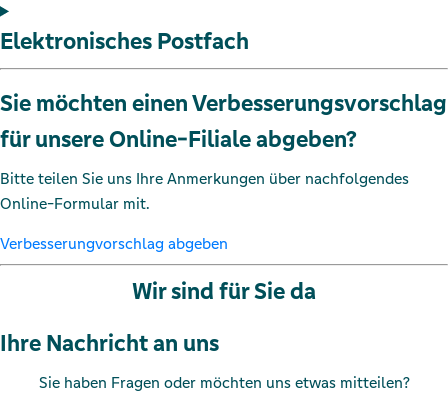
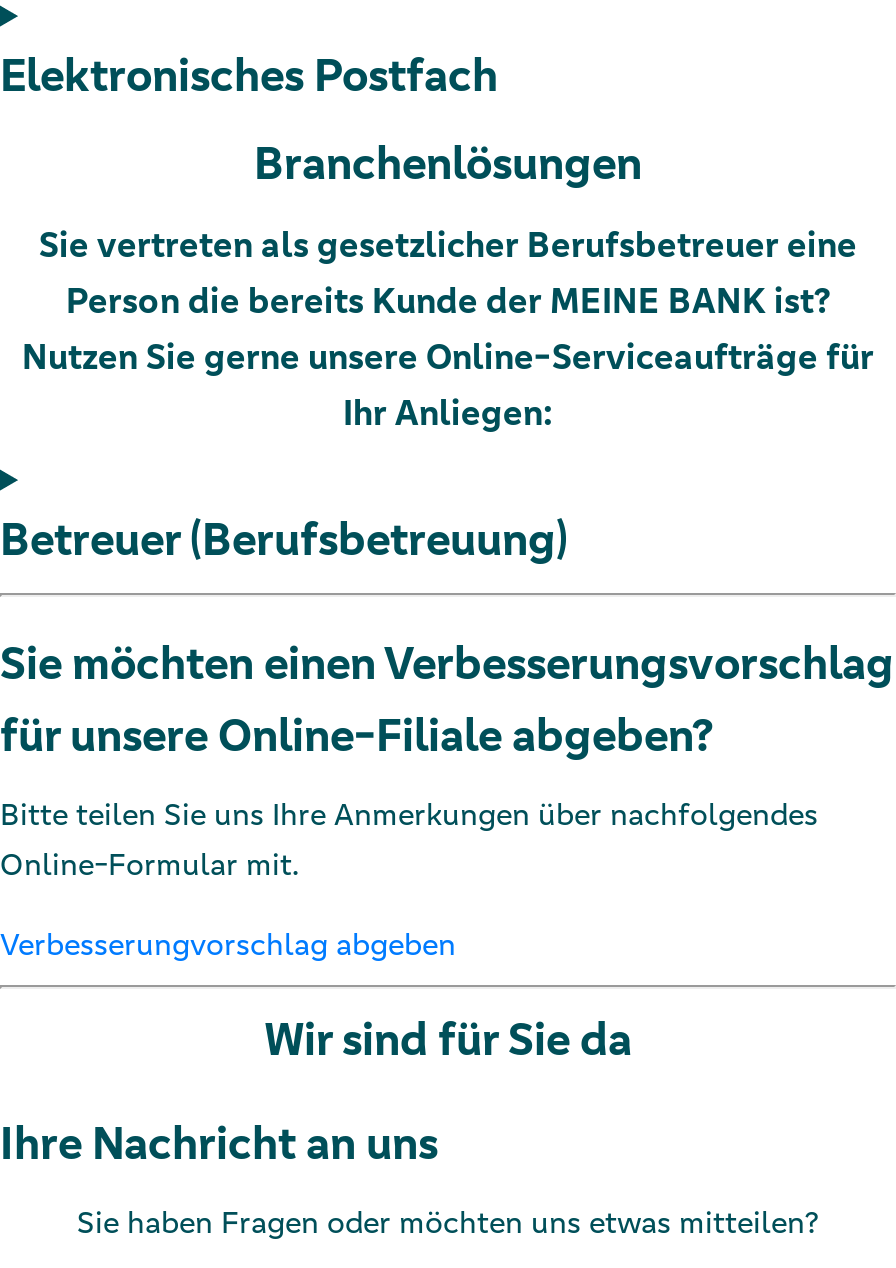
+ Branchenlösungen
+ Sie vertreten als gesetzlicher Berufsbetreuer eine
+ Person die bereits Kunde der MEINE BANK ist?
+ Nutzen Sie gerne unsere Online-Serviceaufträge für
+ Ihr Anliegen:
+ Betreuer (Berufsbetreuung)
